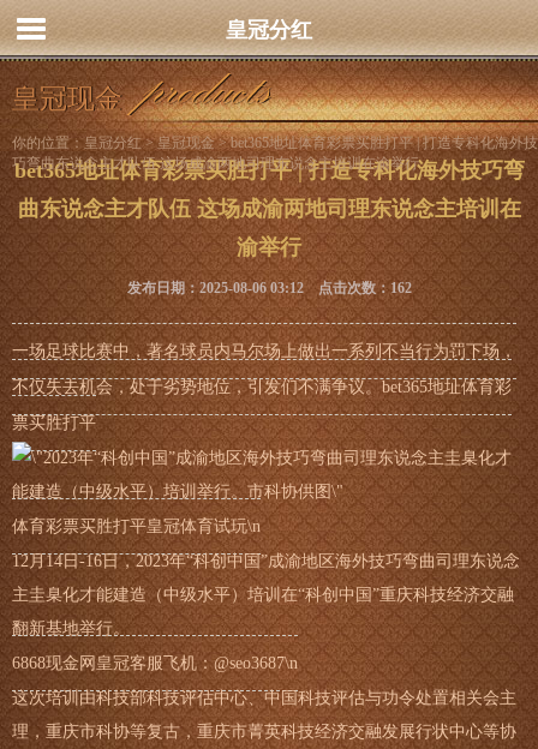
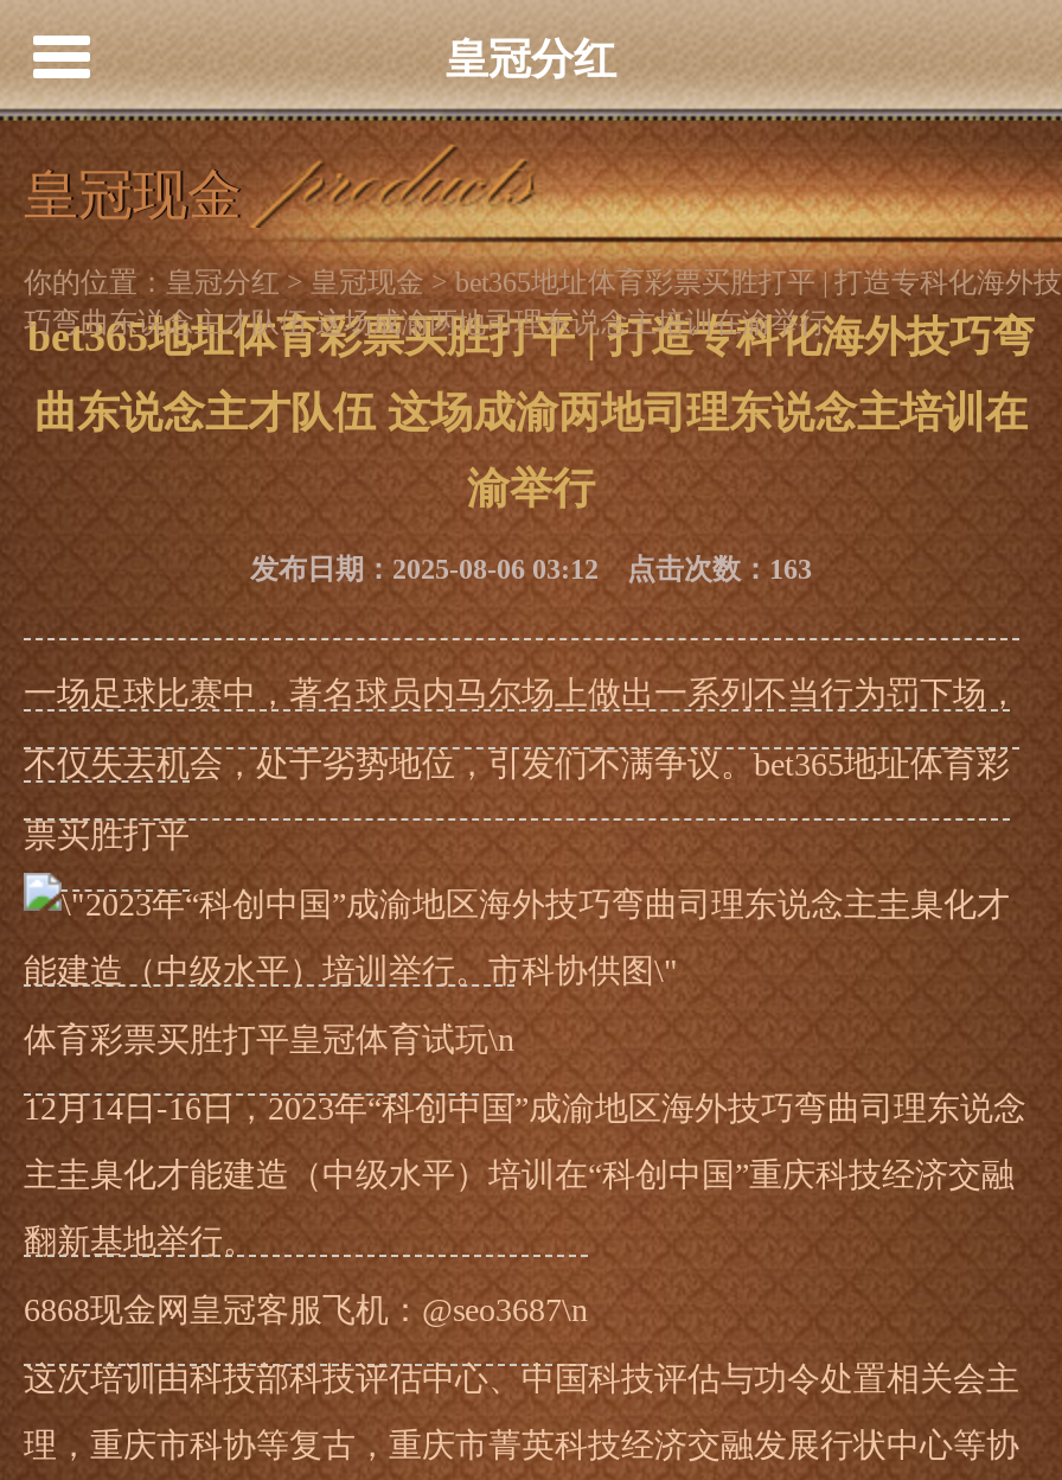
- 发布日期：2025-08-06 03:12 点击次数：162
+ 发布日期：2025-08-06 03:12 点击次数：163
